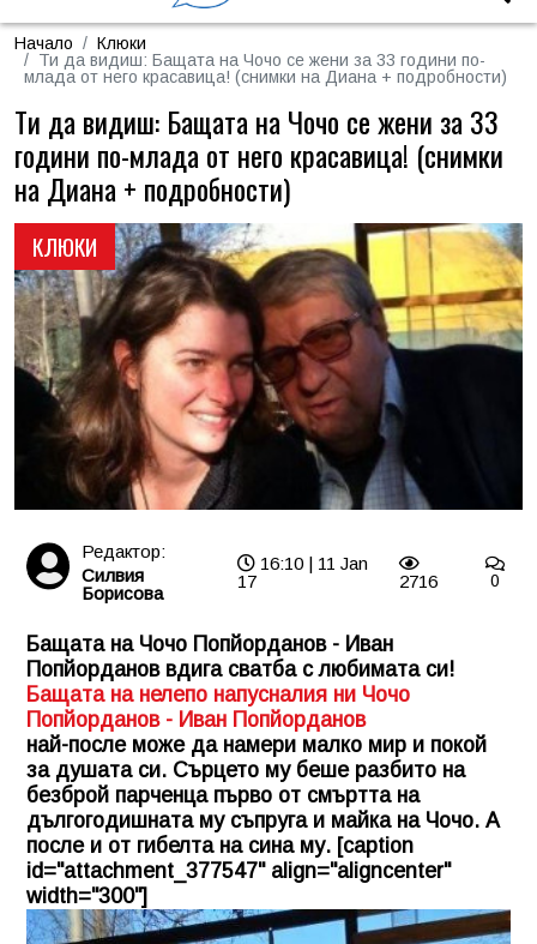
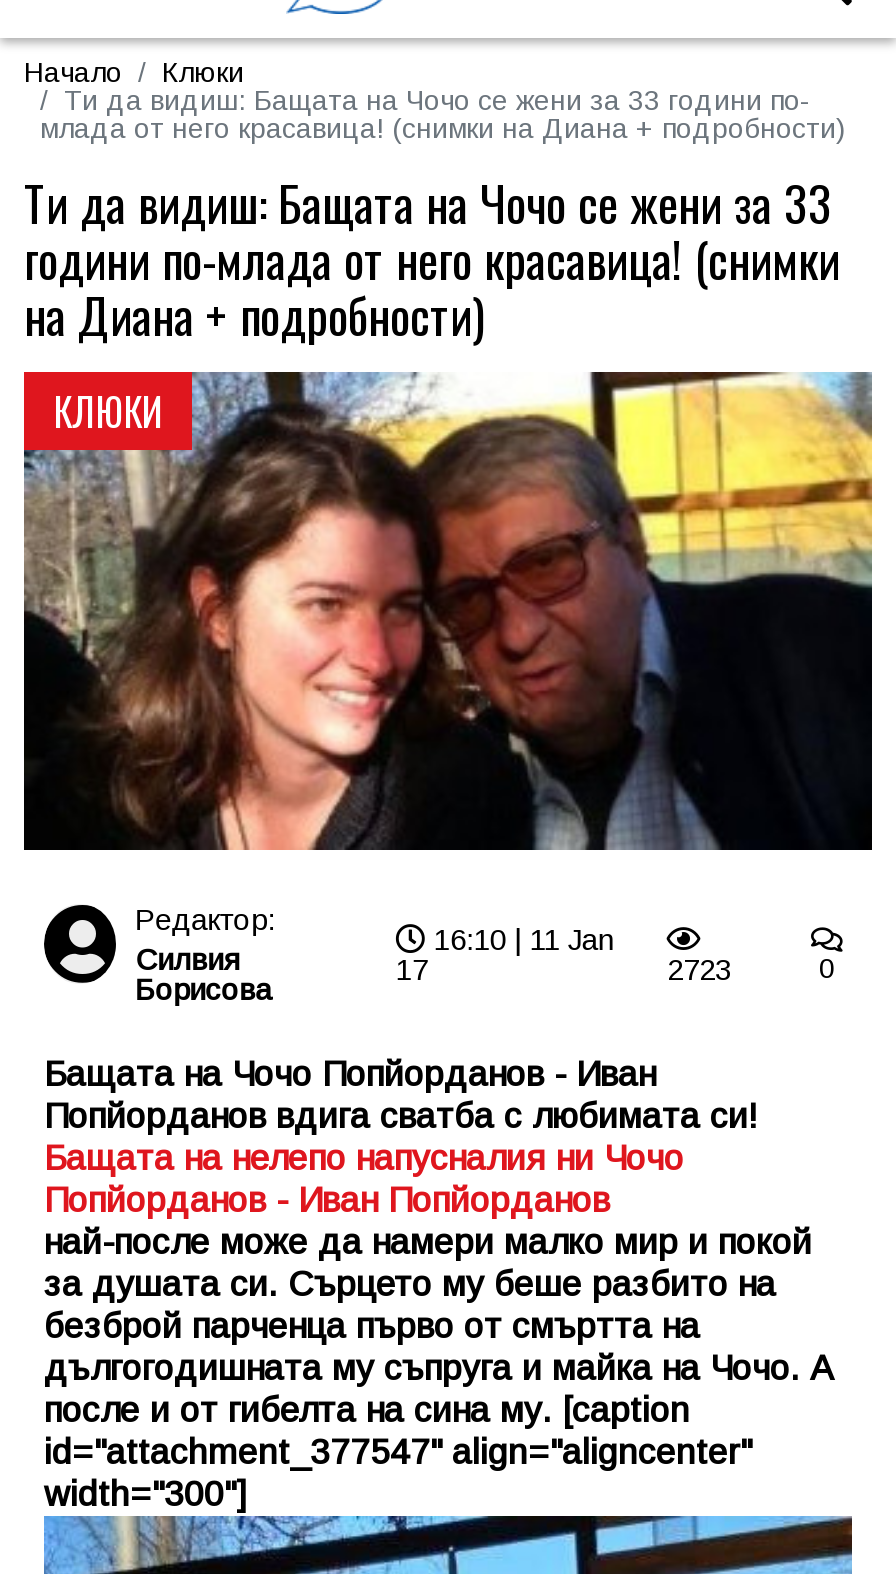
- 2716
+ 2723
